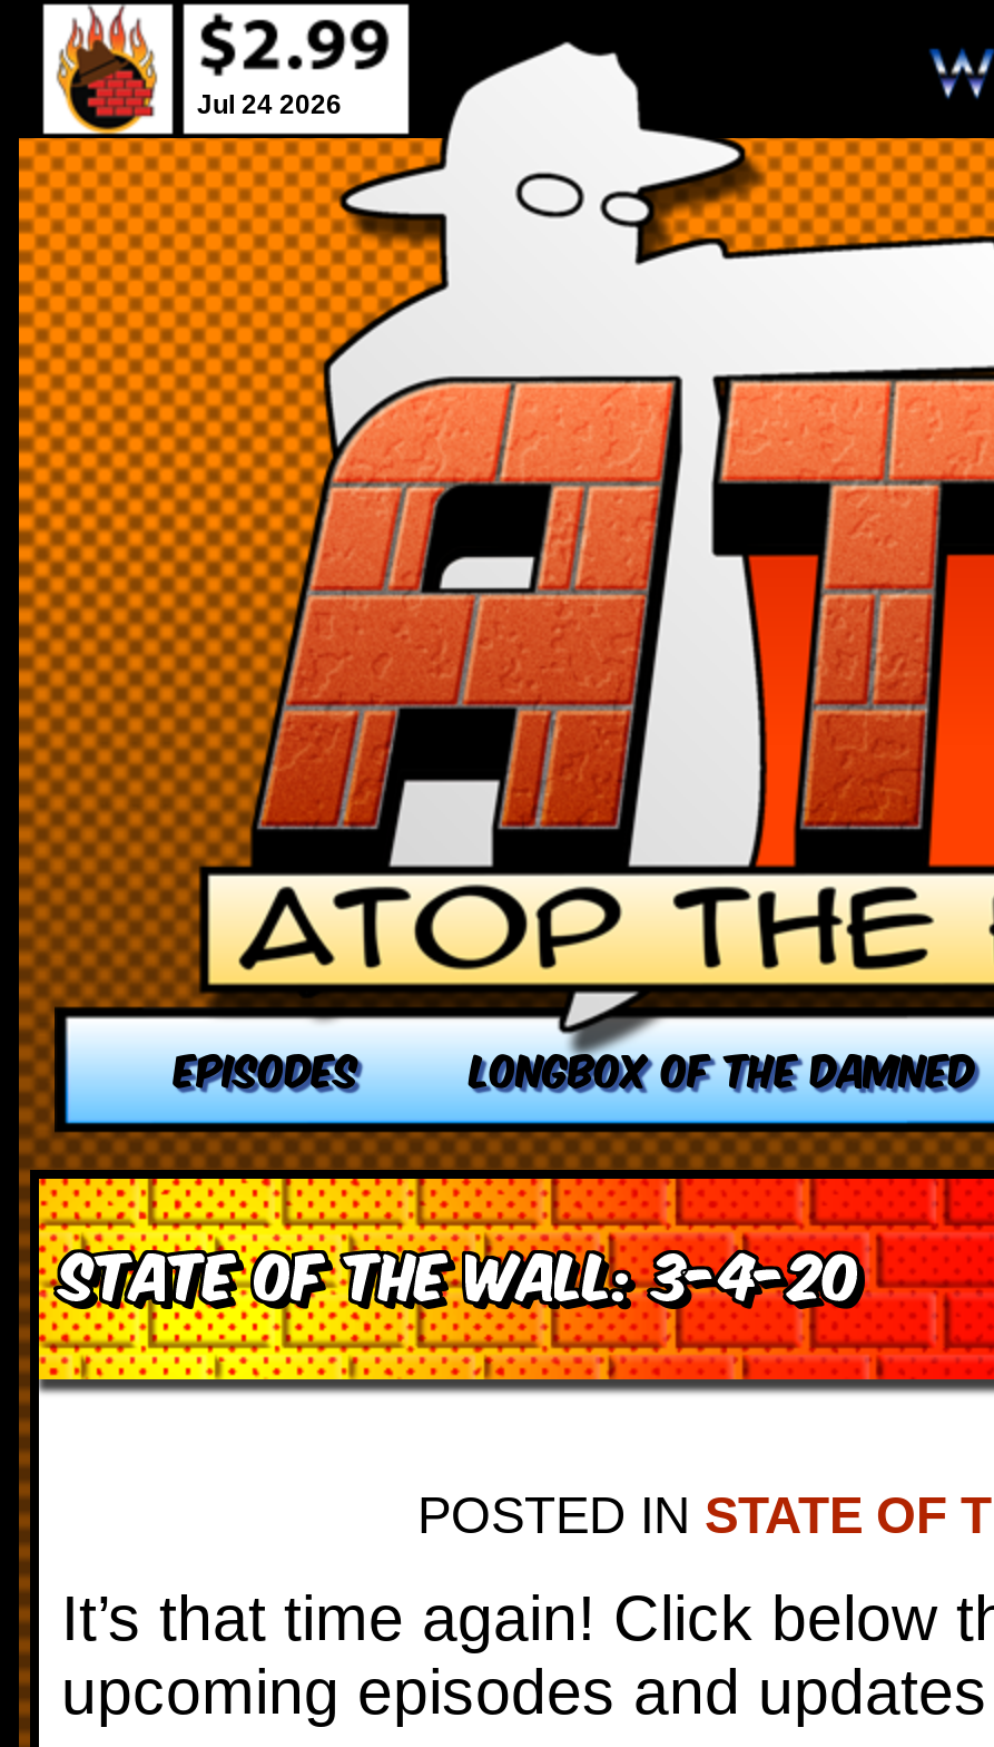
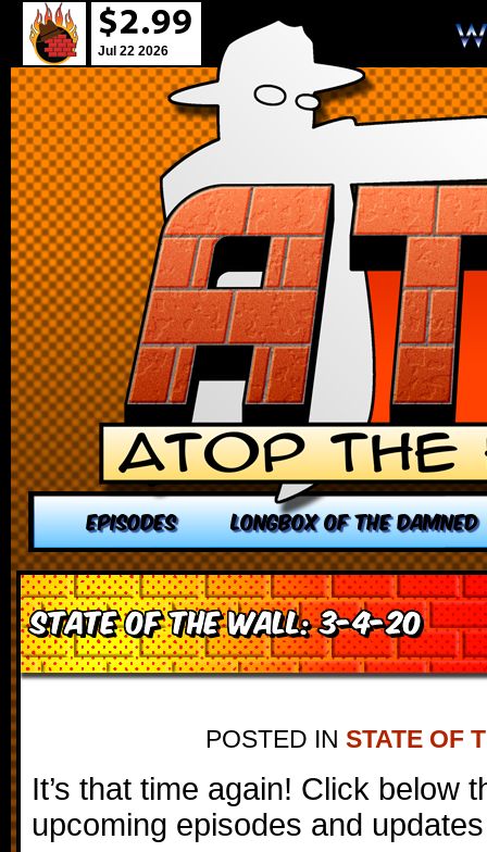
- Jul 24 2026
+ Jul 22 2026
